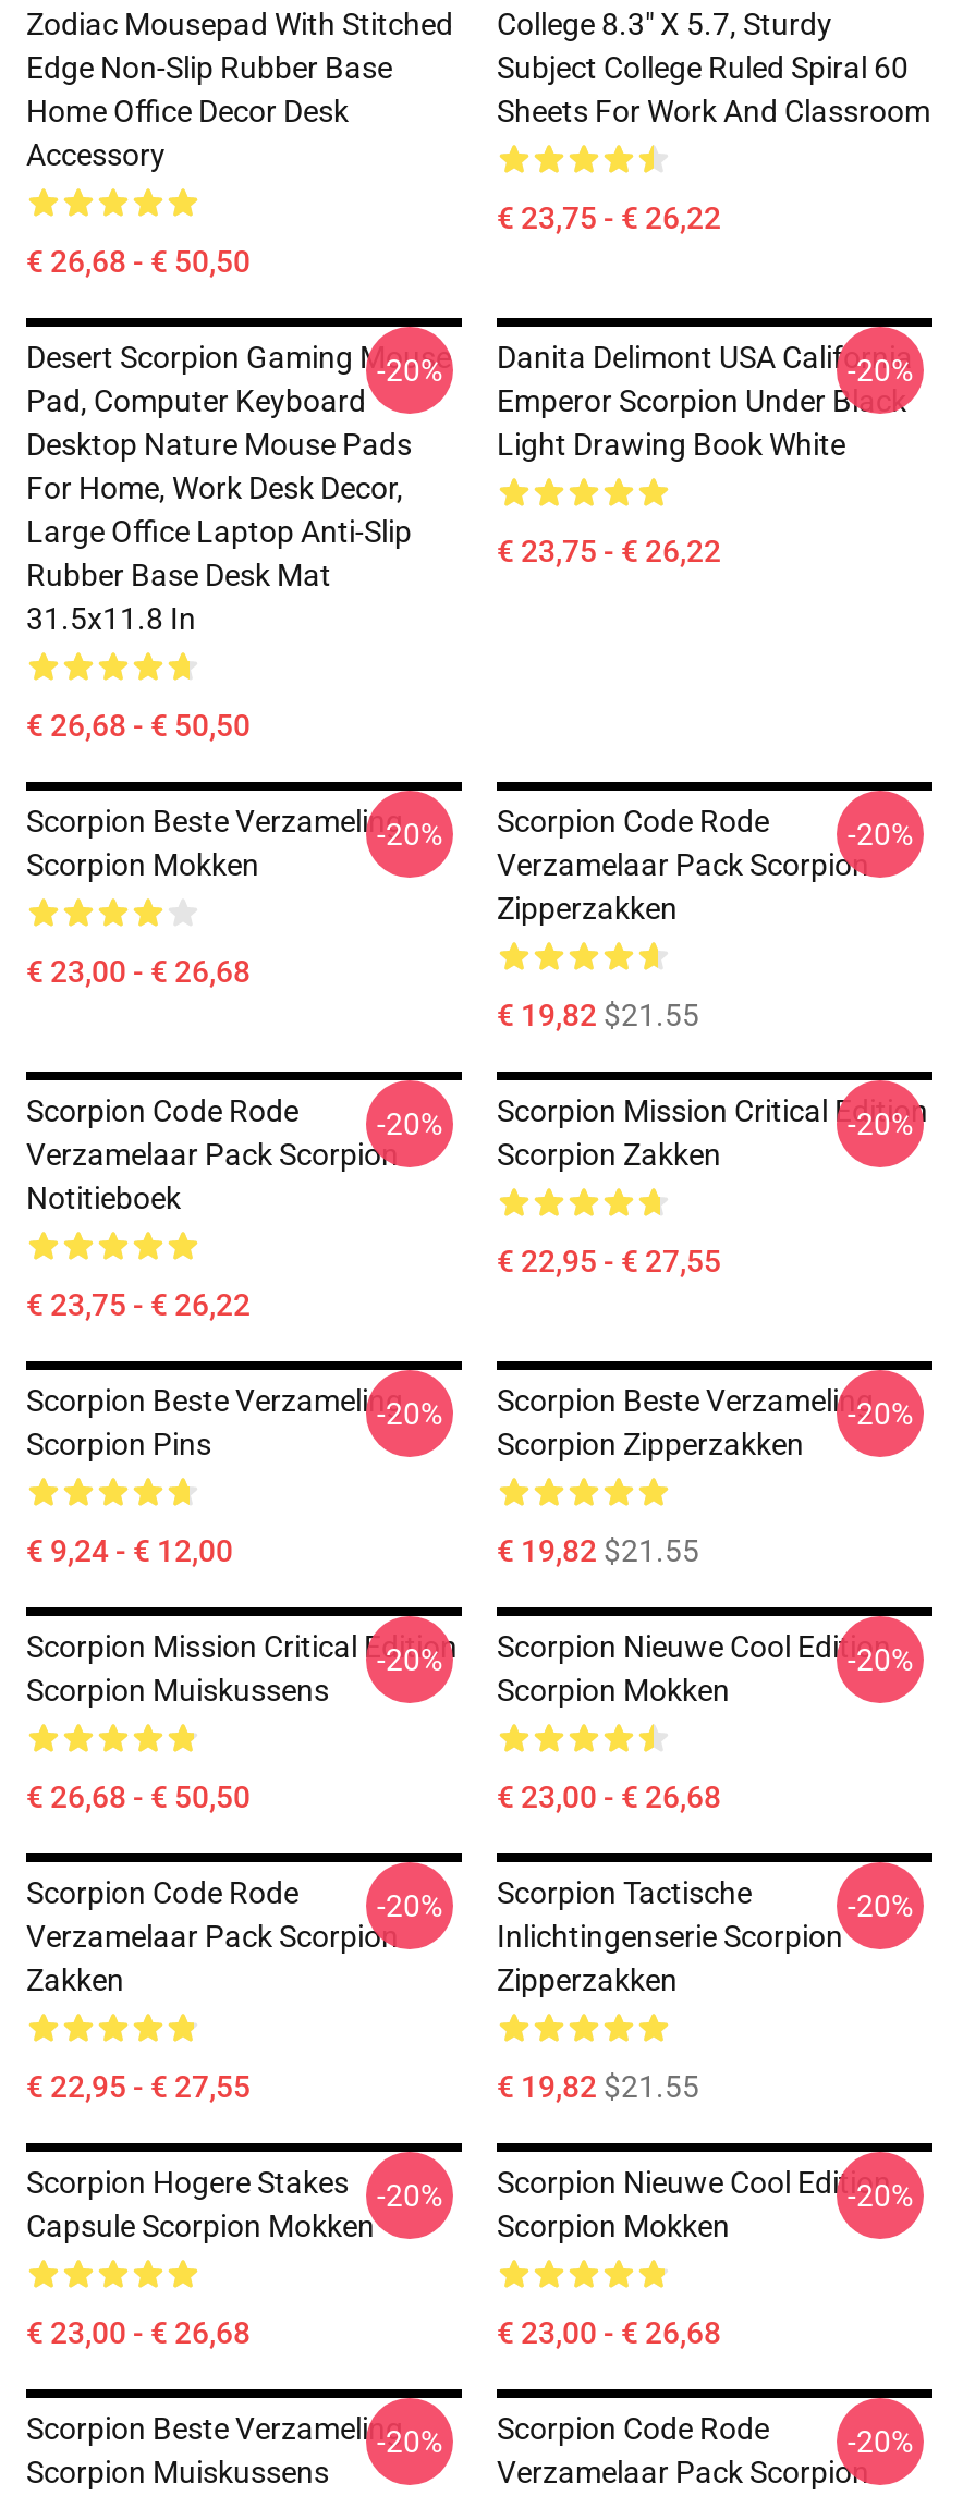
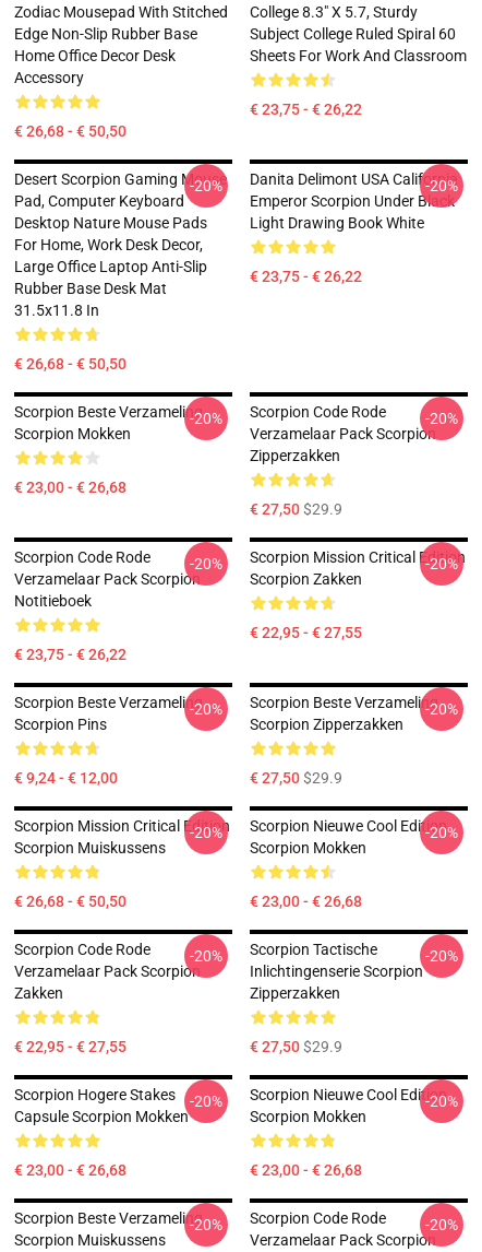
- € 19,82 $21.55
+ € 27,50 $29.9

- € 19,82 $21.55
+ € 27,50 $29.9

- € 19,82 $21.55
+ € 27,50 $29.9
